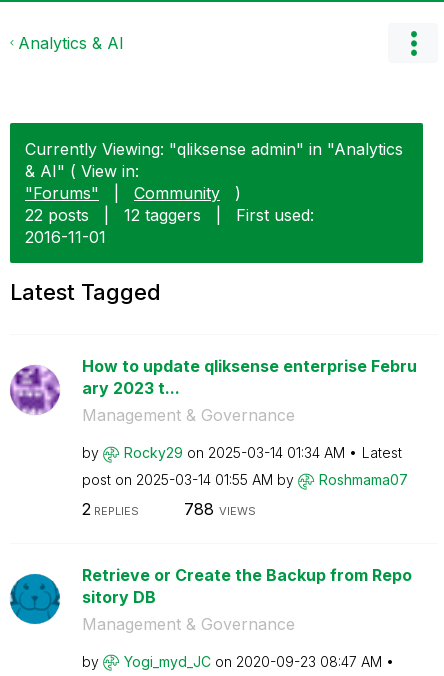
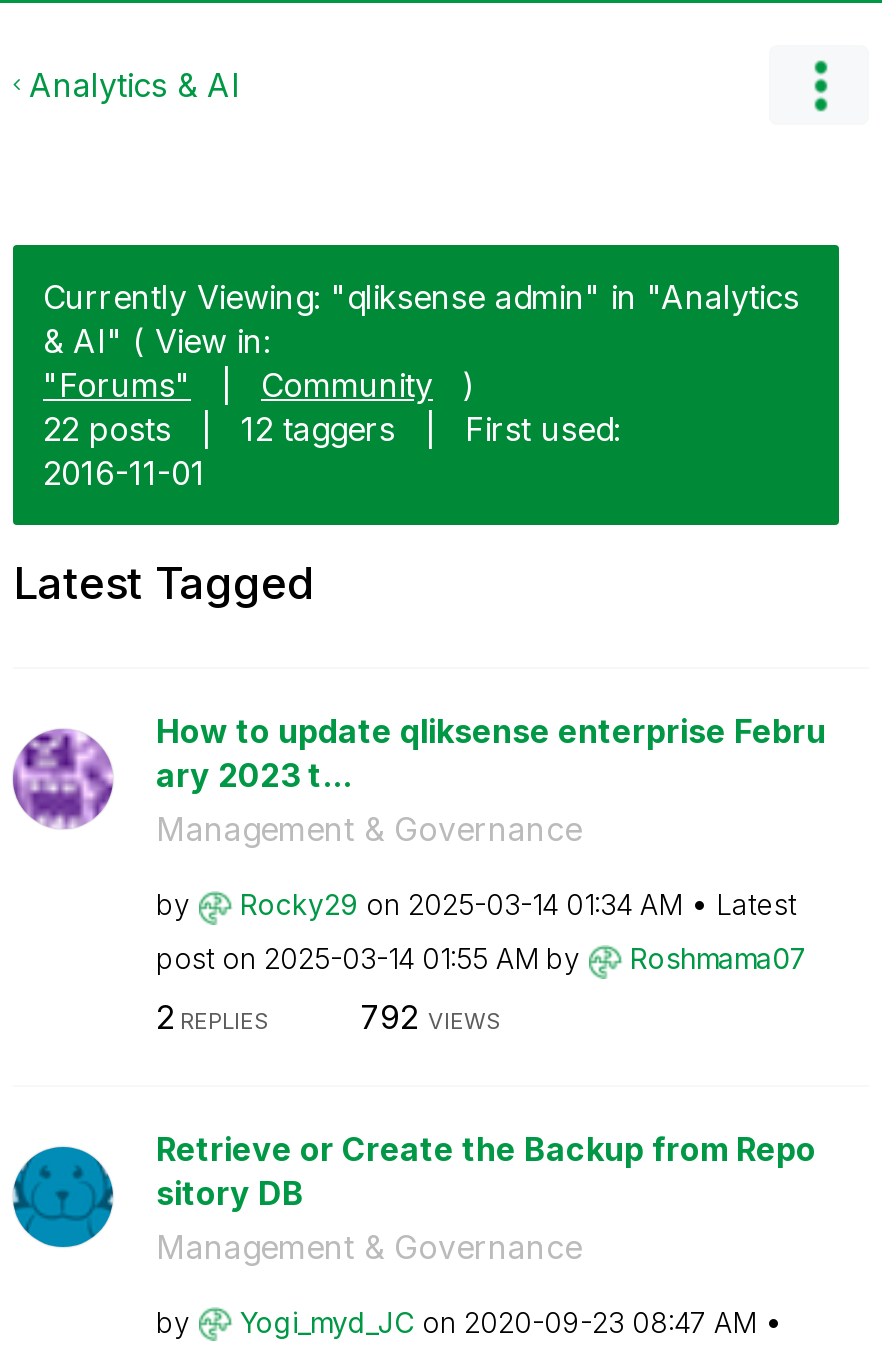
- 788 VIEWS
+ 792 VIEWS
